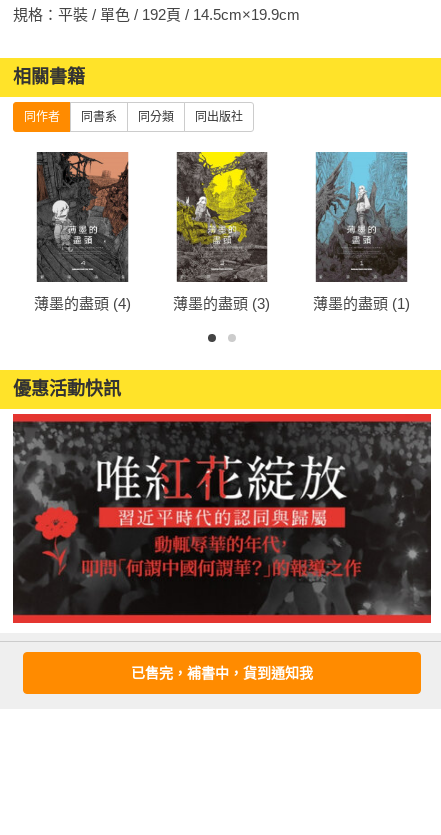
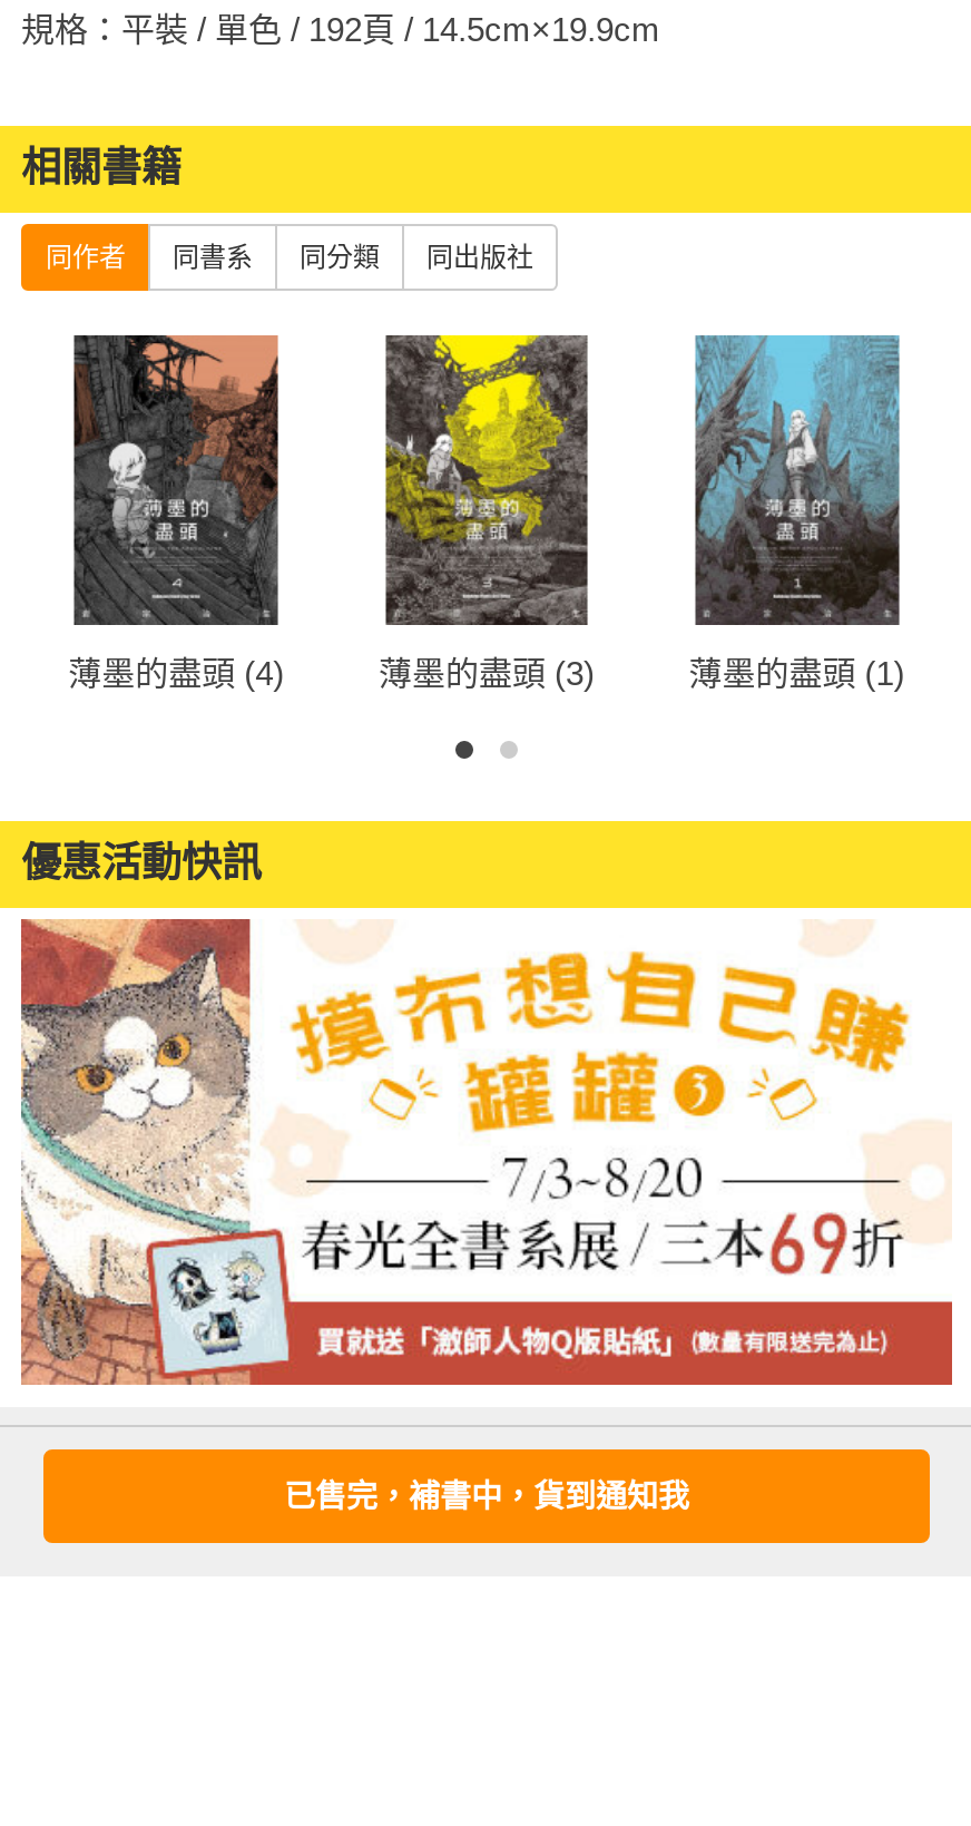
- [image]
+ [image]
